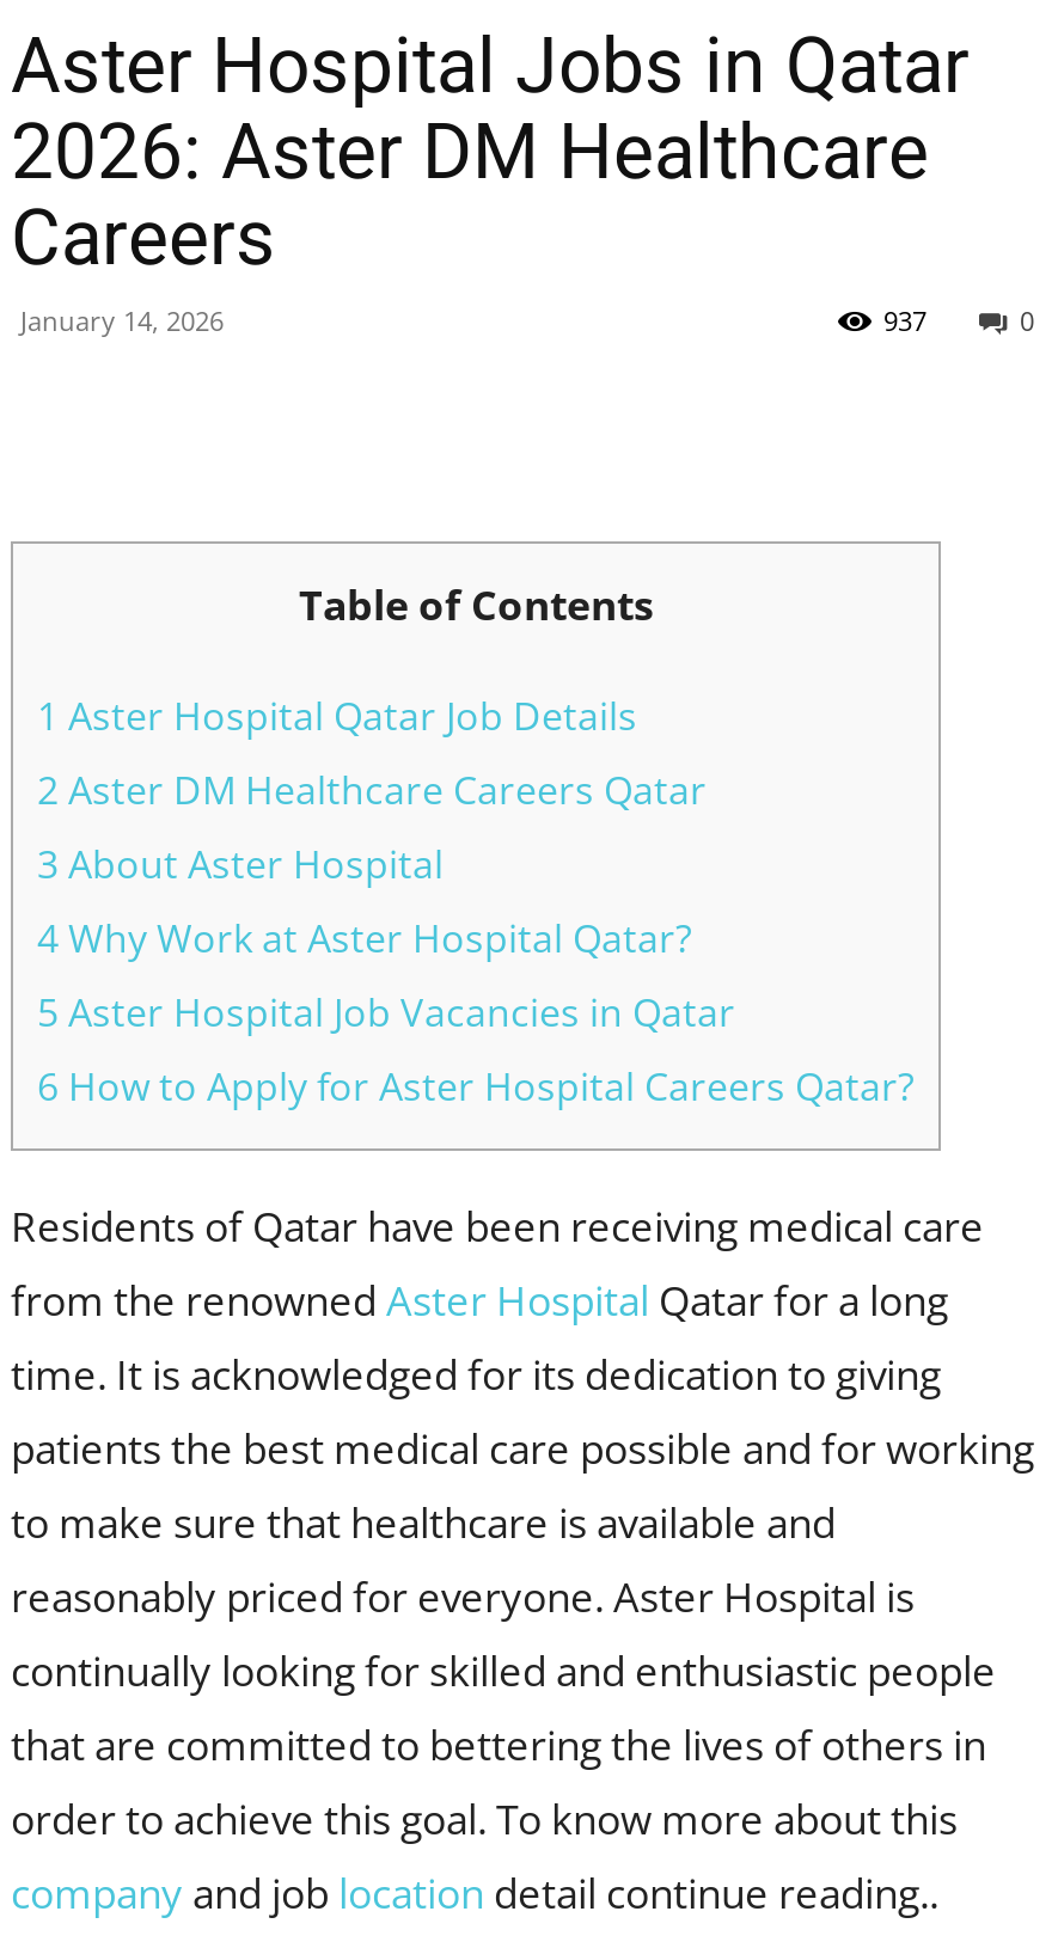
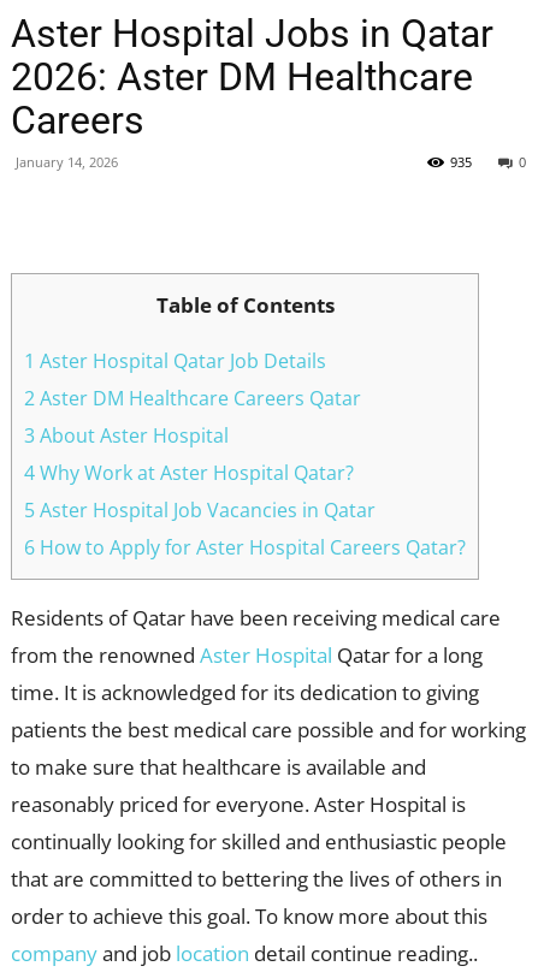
- 937
+ 935
